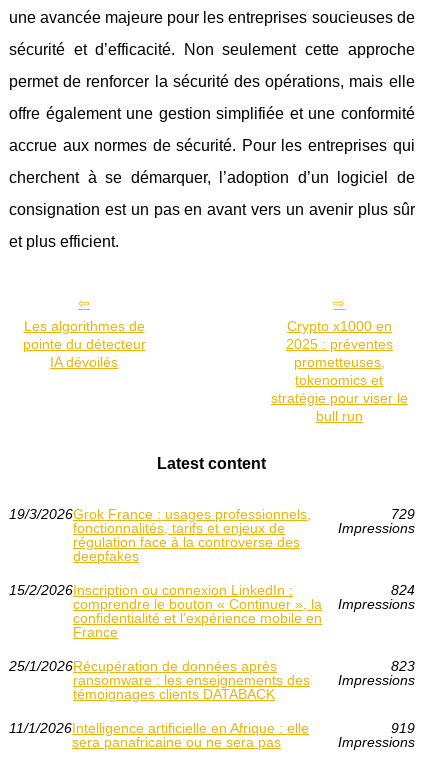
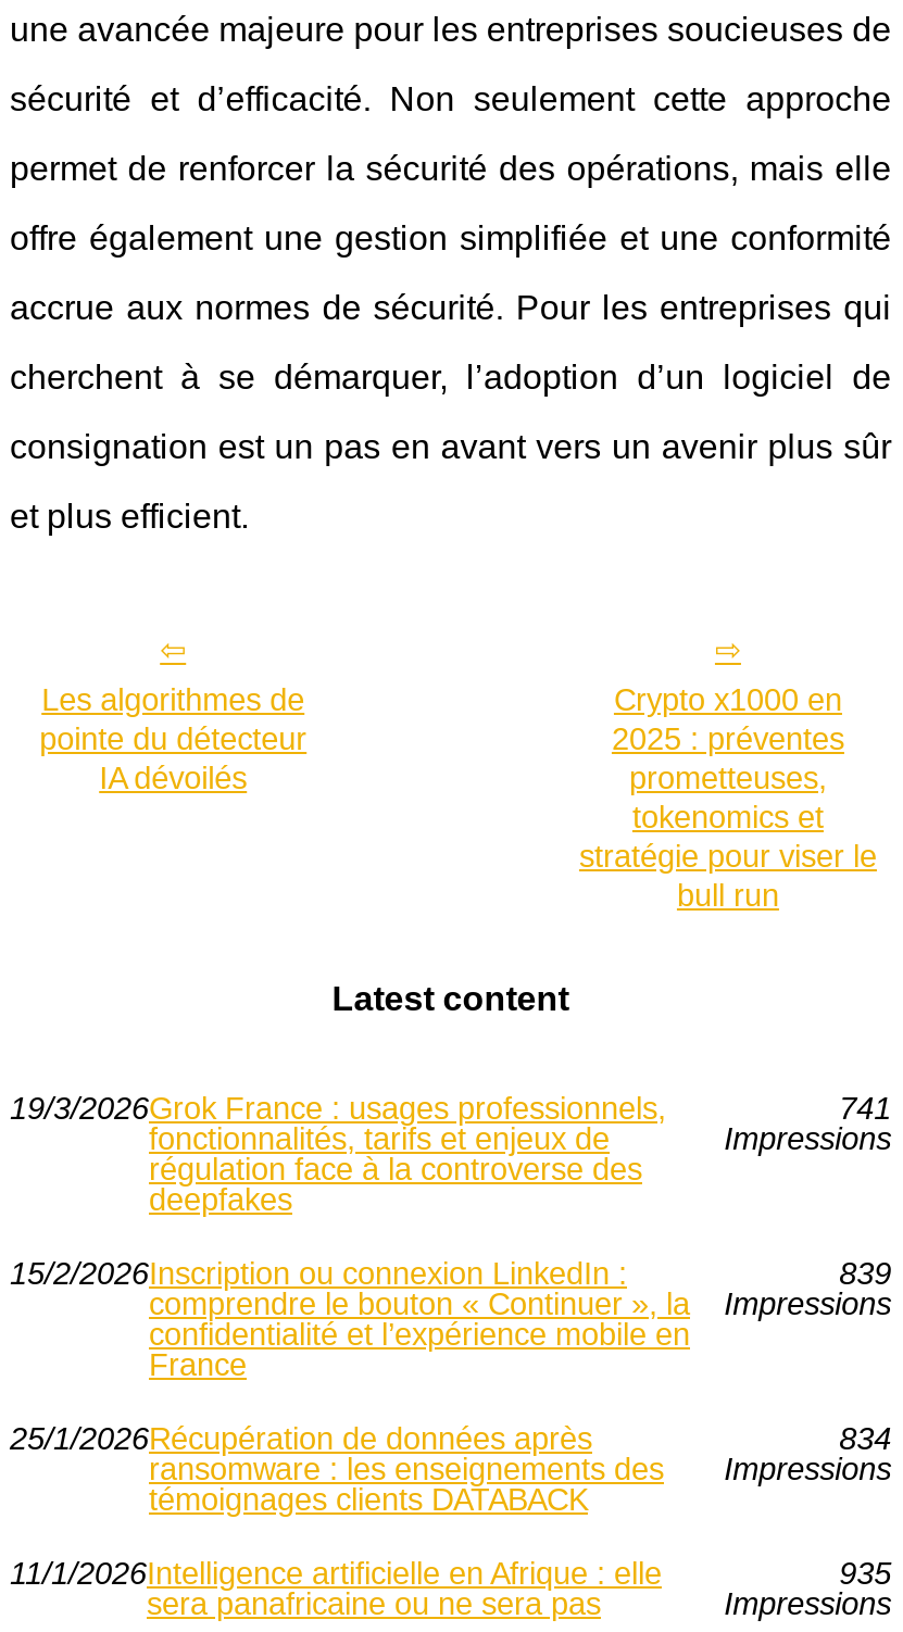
- 729
+ 741

- 824
+ 839

- 823
+ 834

- 919
+ 935
